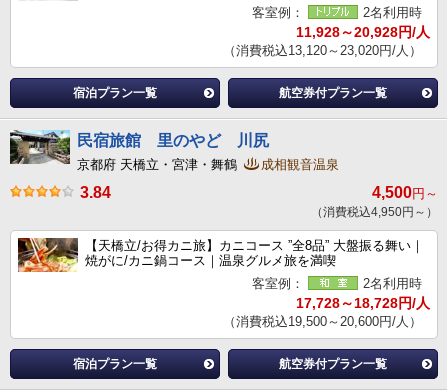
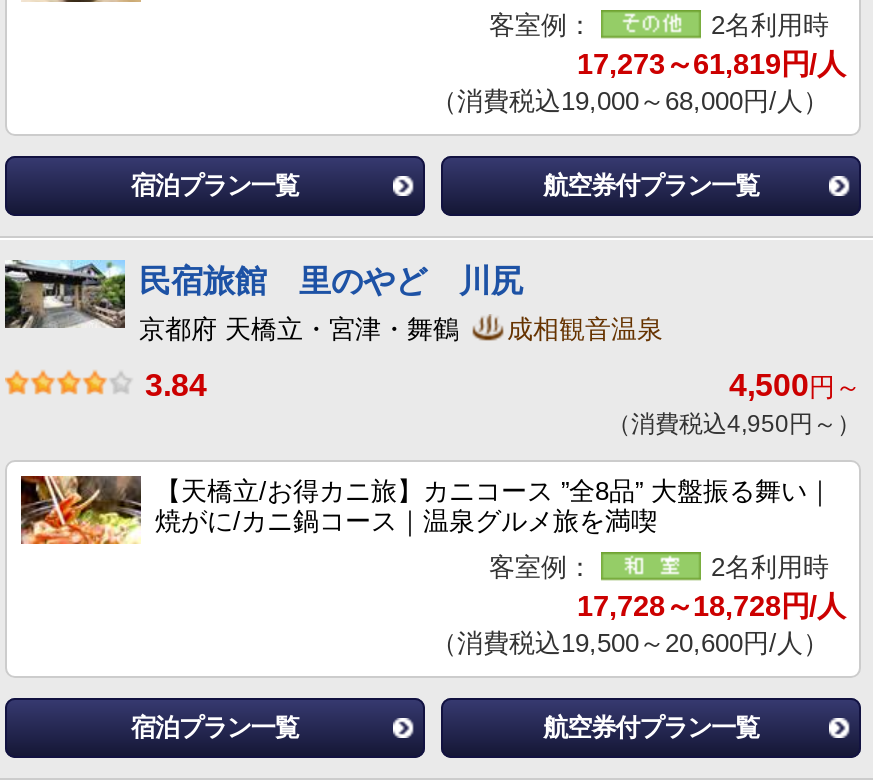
- 11,928～20,928円/人
+ 17,273～61,819円/人

- （消費税込13,120～23,020円/人）
+ （消費税込19,000～68,000円/人）
